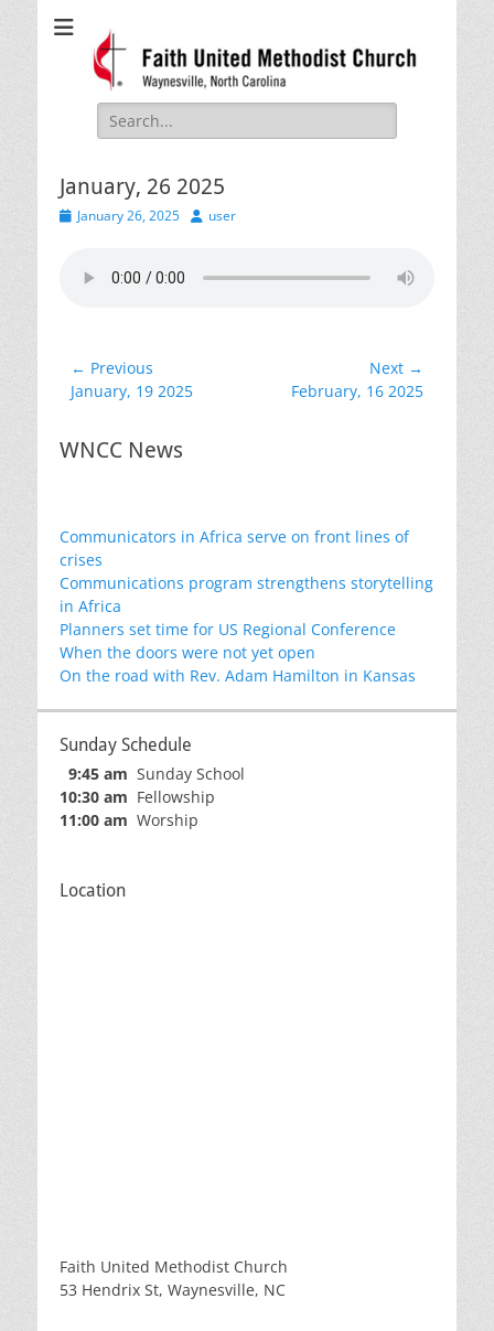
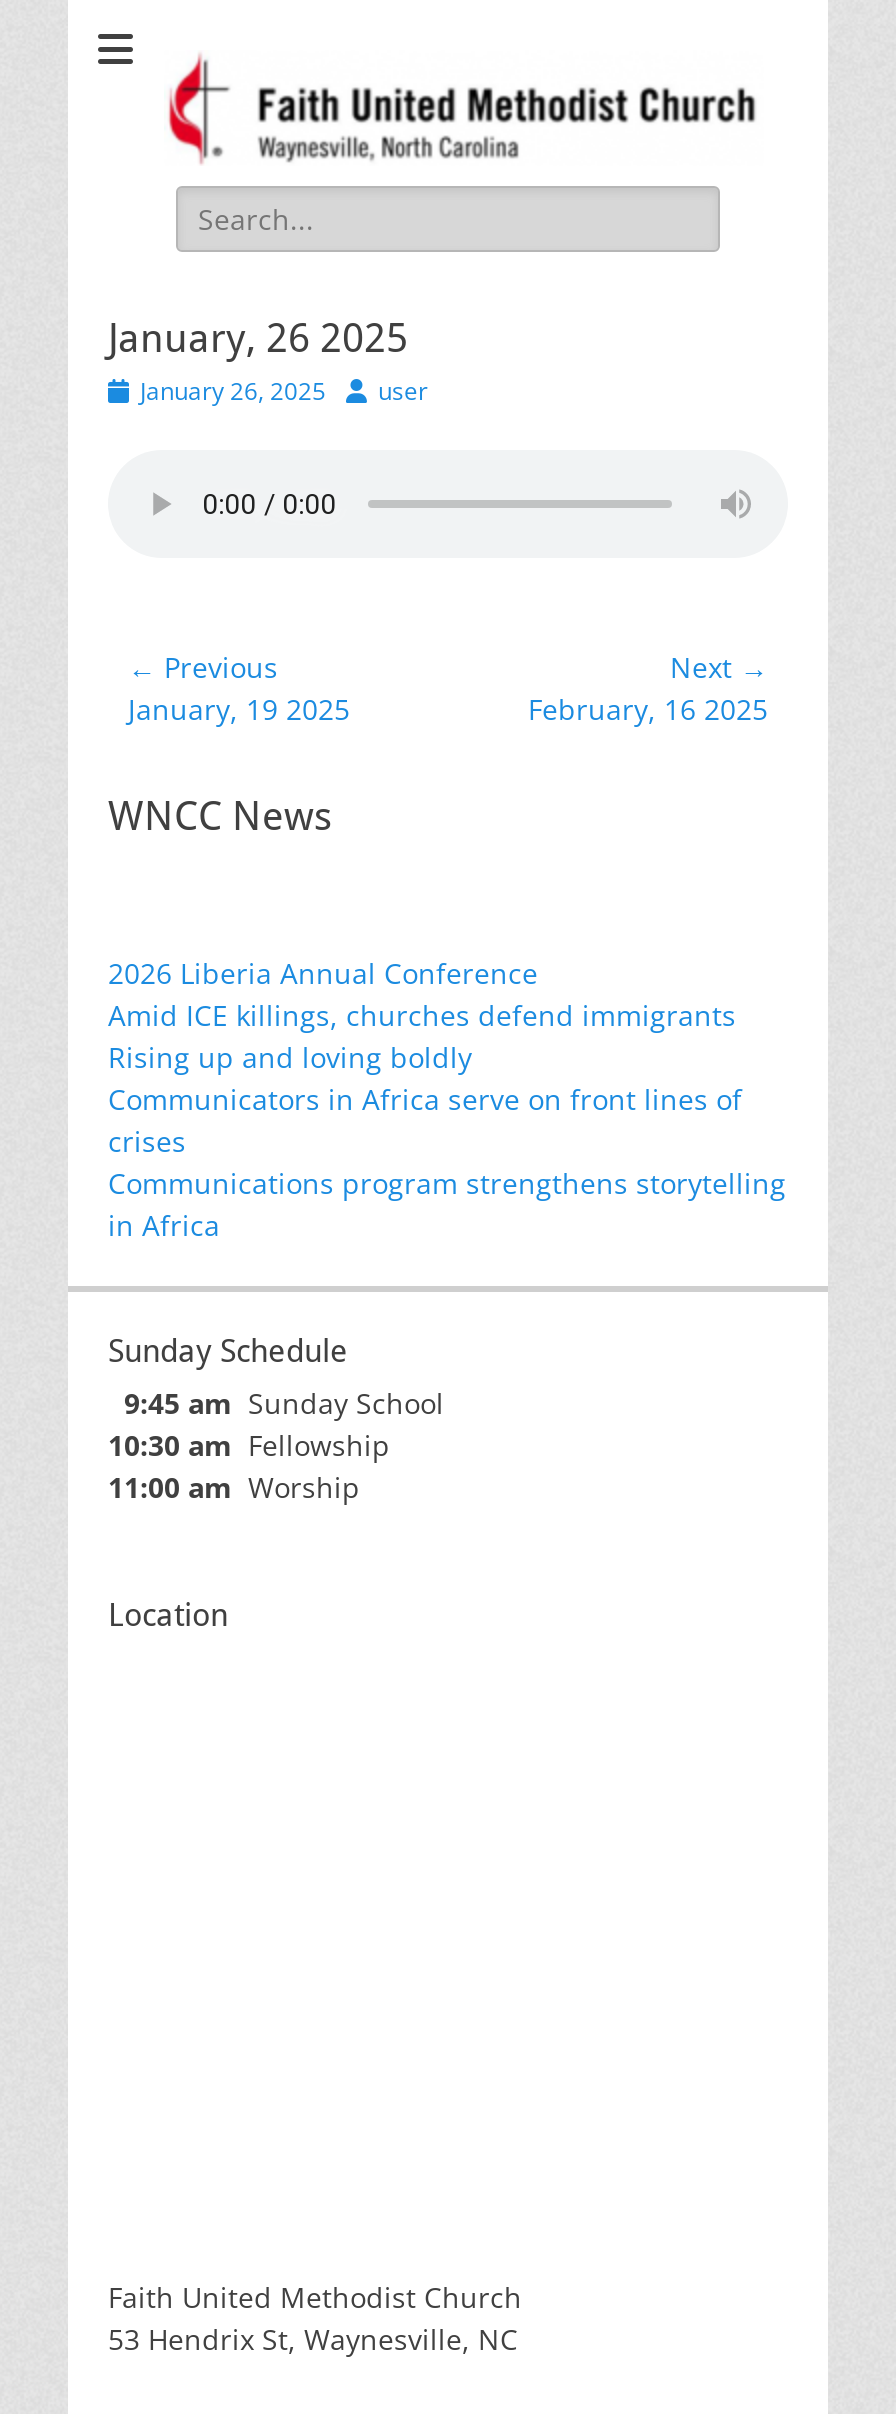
+ 2026 Liberia Annual Conference
+ Amid ICE killings, churches defend immigrants
+ Rising up and loving boldly

moved down: Communicators in Africa serve on front lines of | crises | Communications program strengthens storytelling | in Africa

- Planners set time for US Regional Conference
- When the doors were not yet open
- On the road with Rev. Adam Hamilton in Kansas
